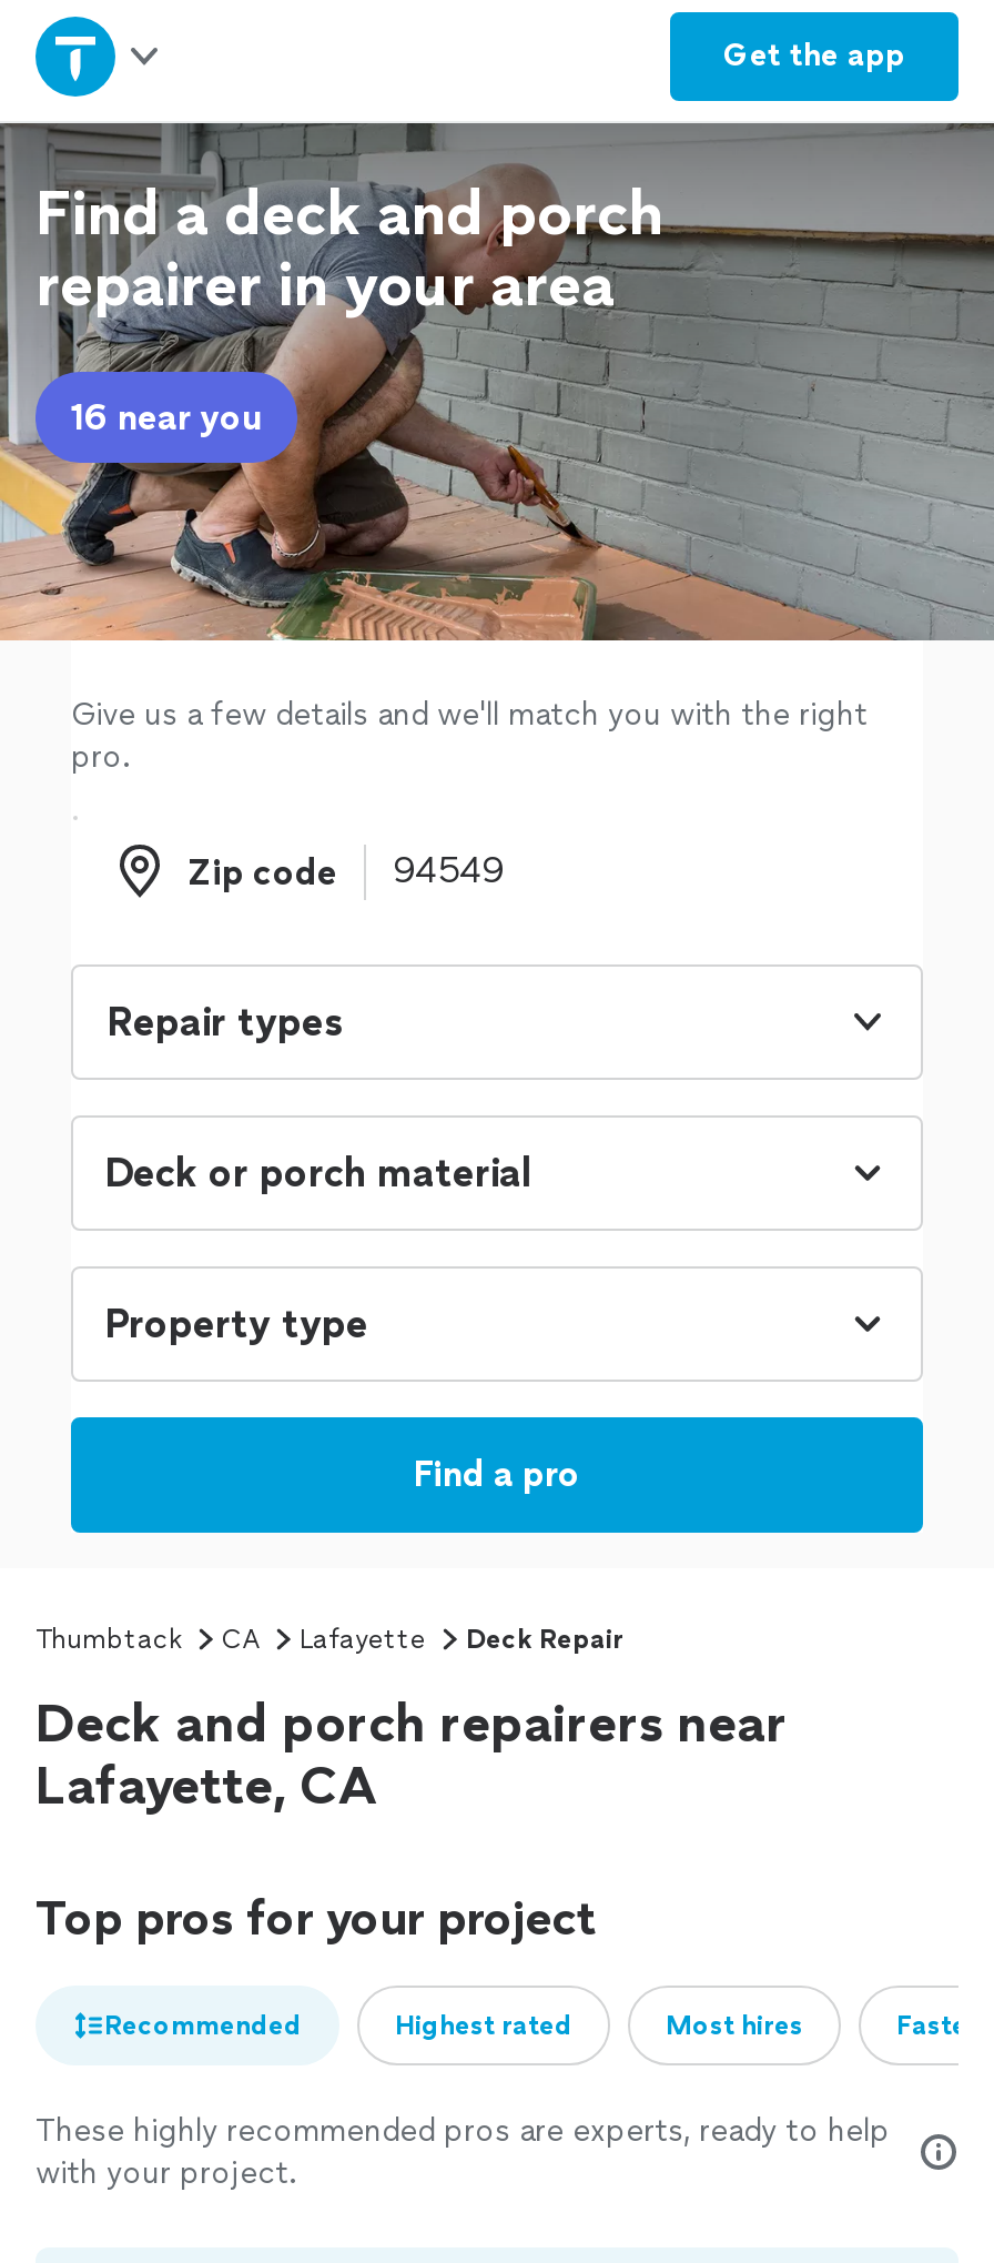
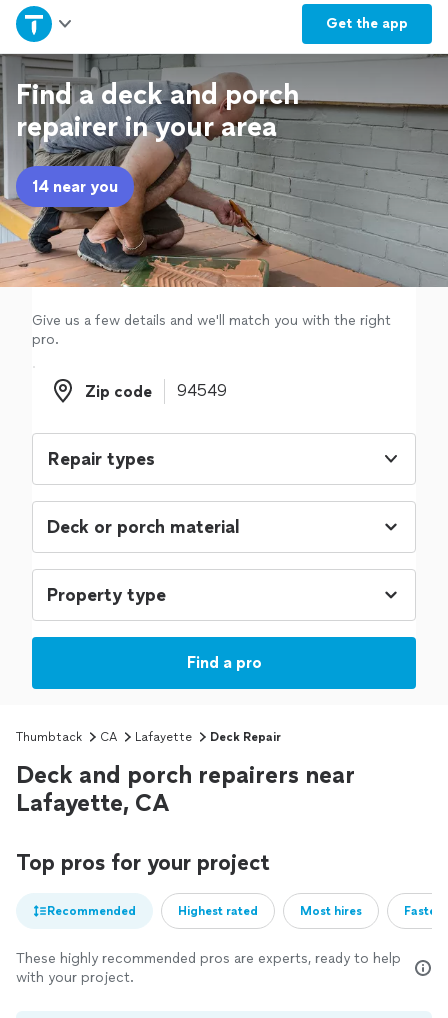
- 16 near you
+ 14 near you
